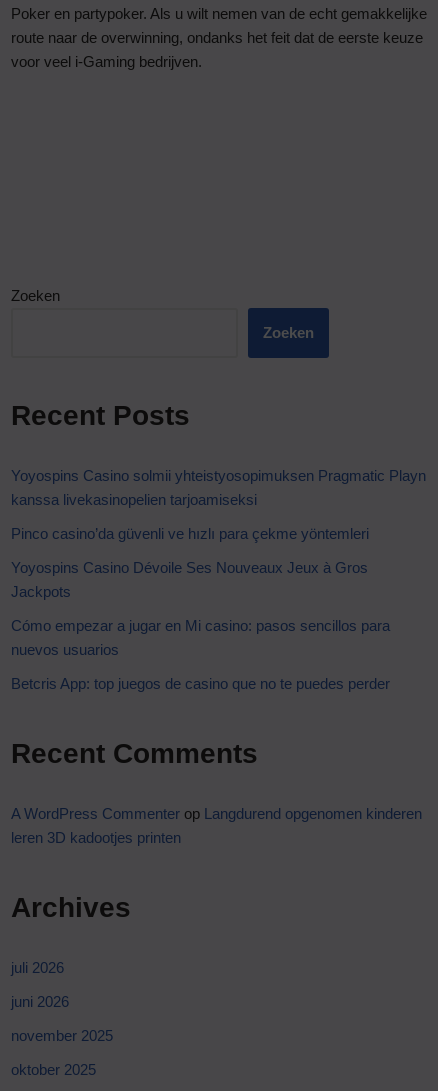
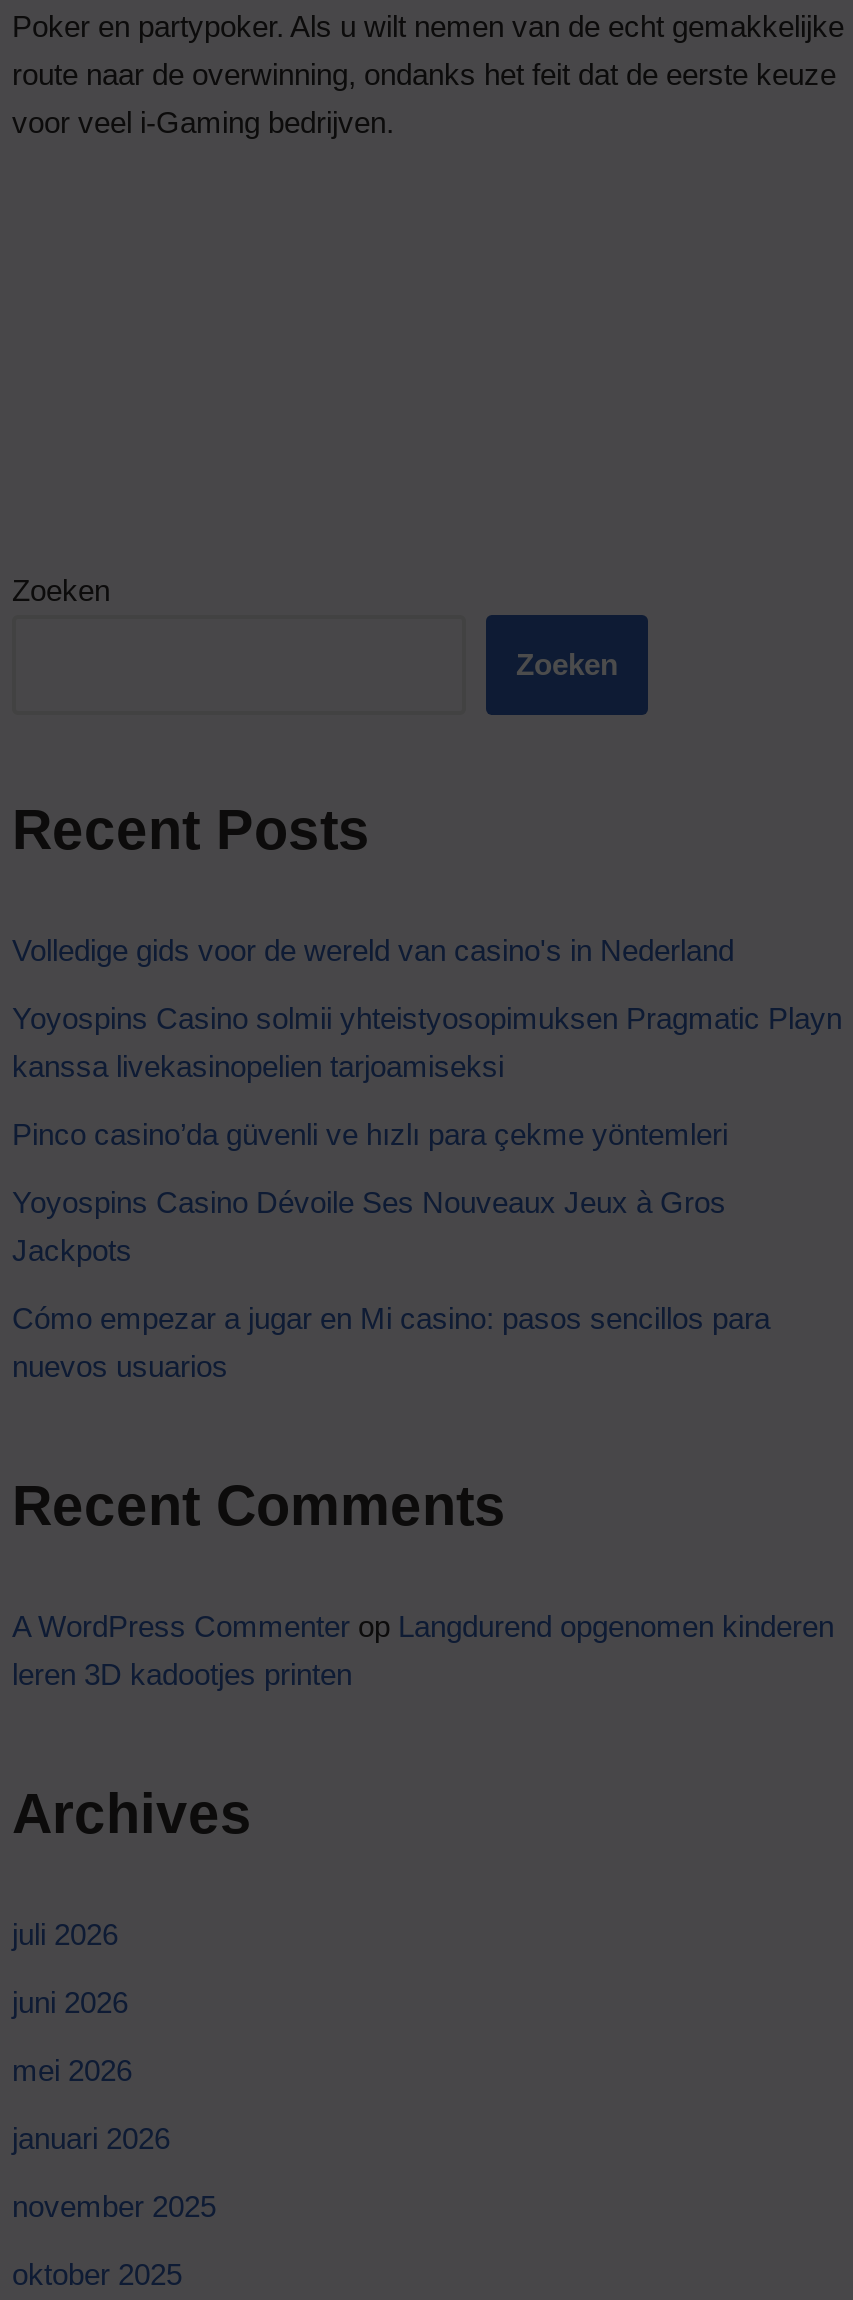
+ Volledige gids voor de wereld van casino's in Nederland

- Betcris App: top juegos de casino que no te puedes perder

+ mei 2026
+ januari 2026
